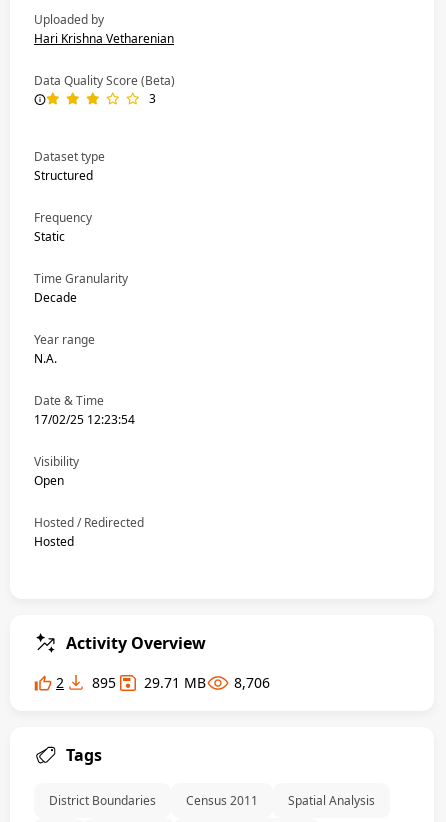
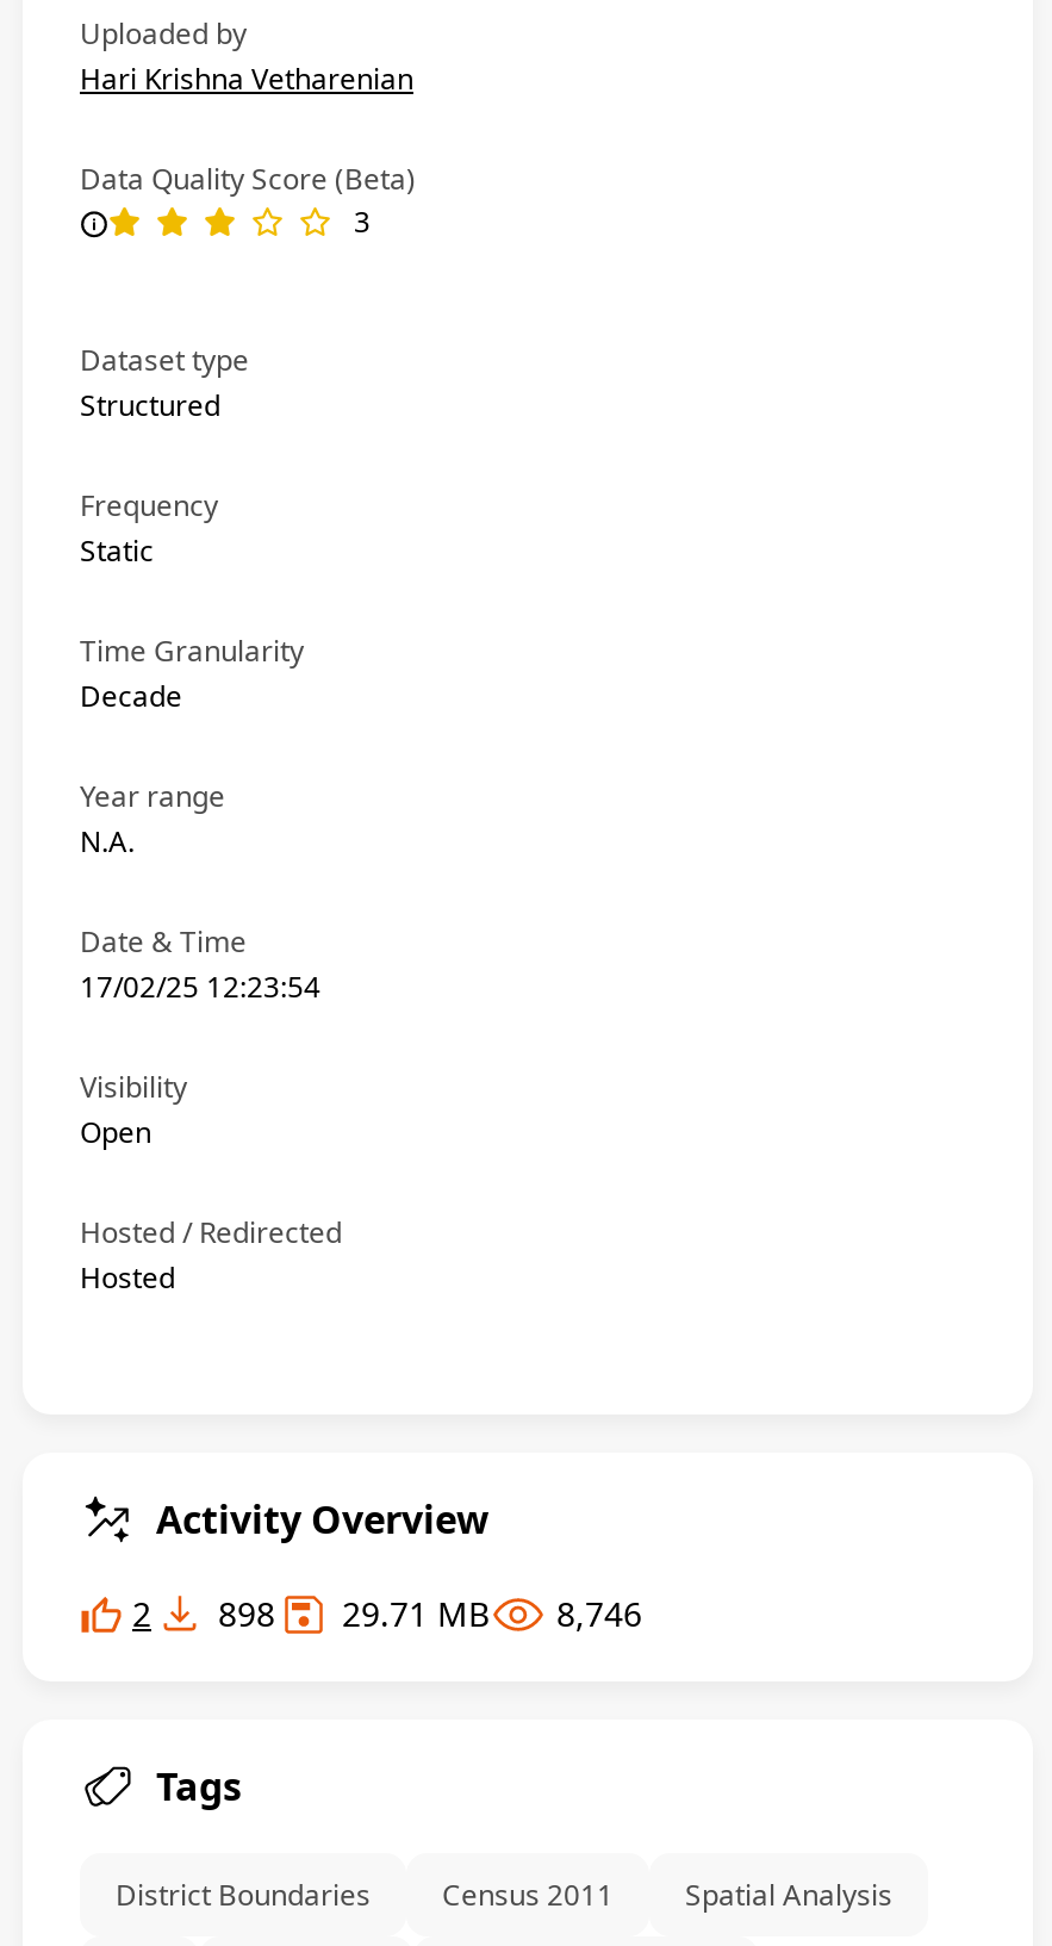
- 895
+ 898

- 8,706
+ 8,746
